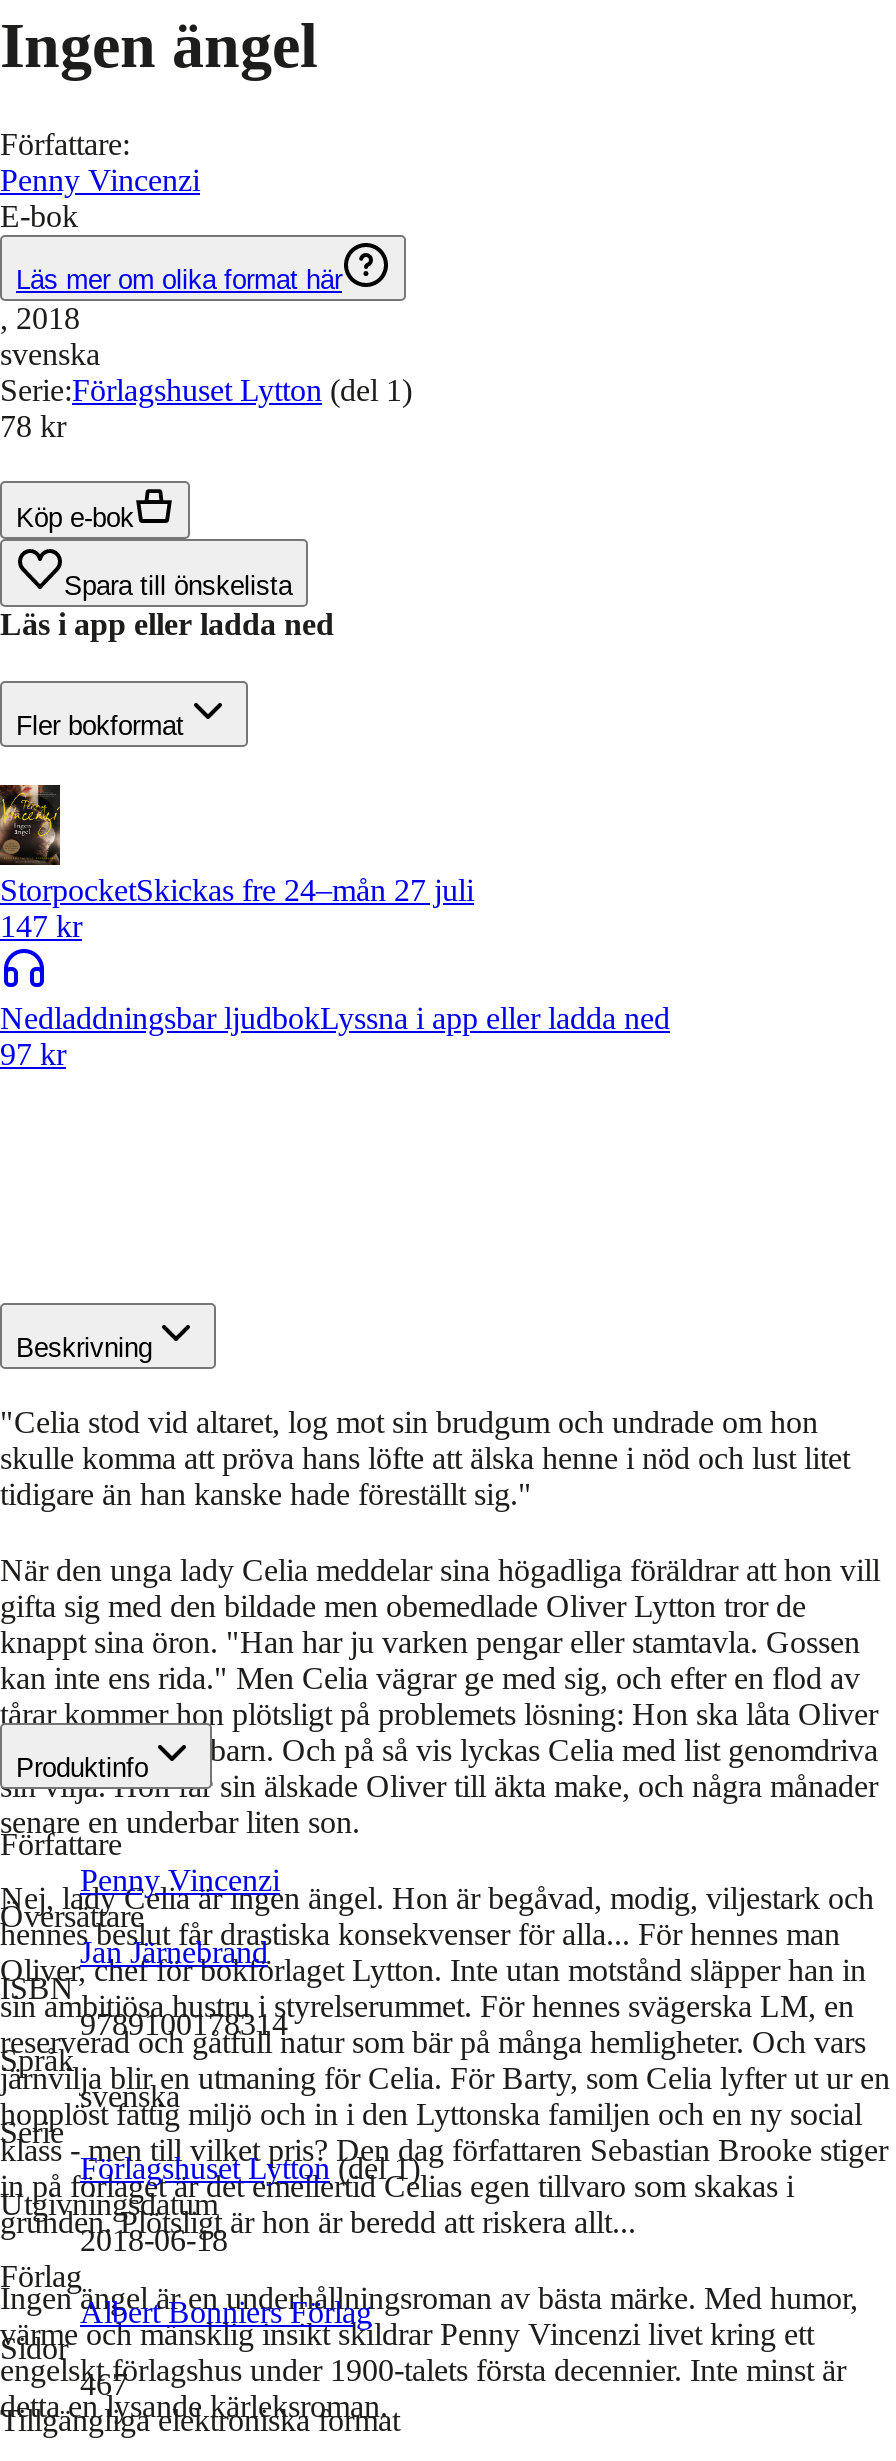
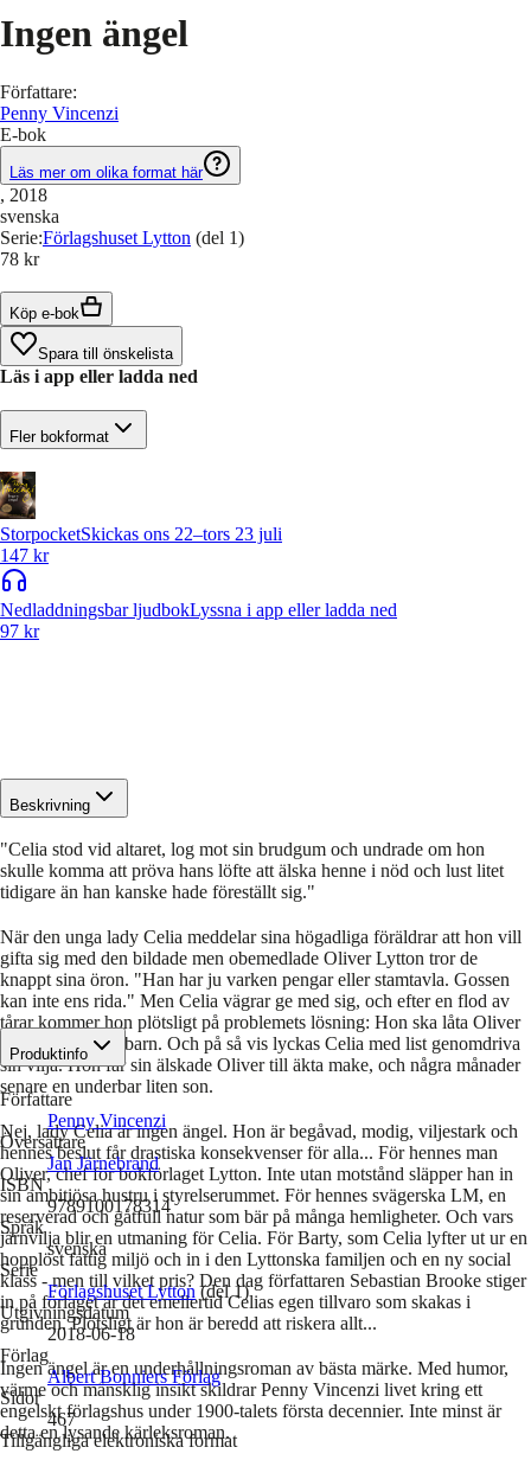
- StorpocketSkickas fre 24–mån 27 juli
+ StorpocketSkickas ons 22–tors 23 juli
